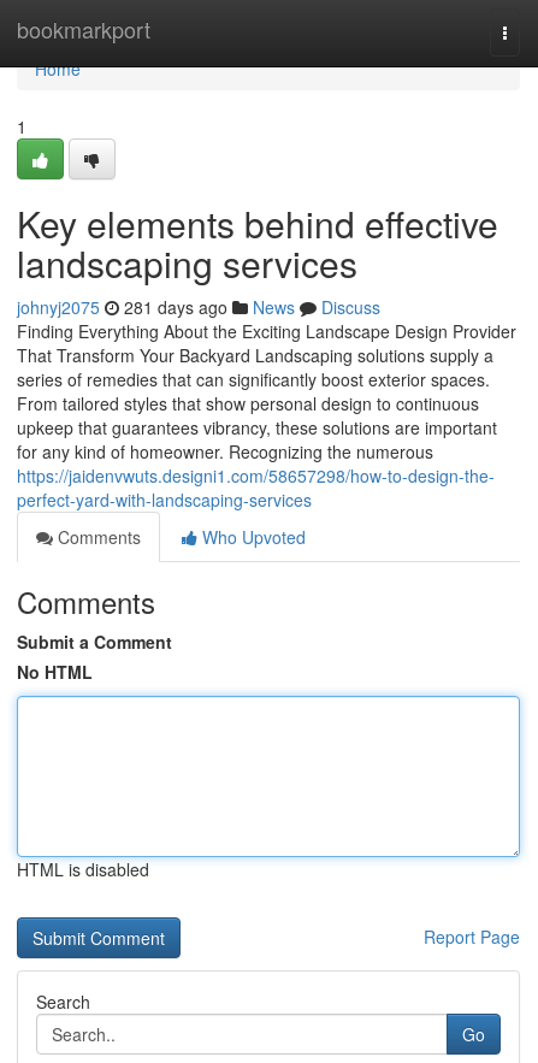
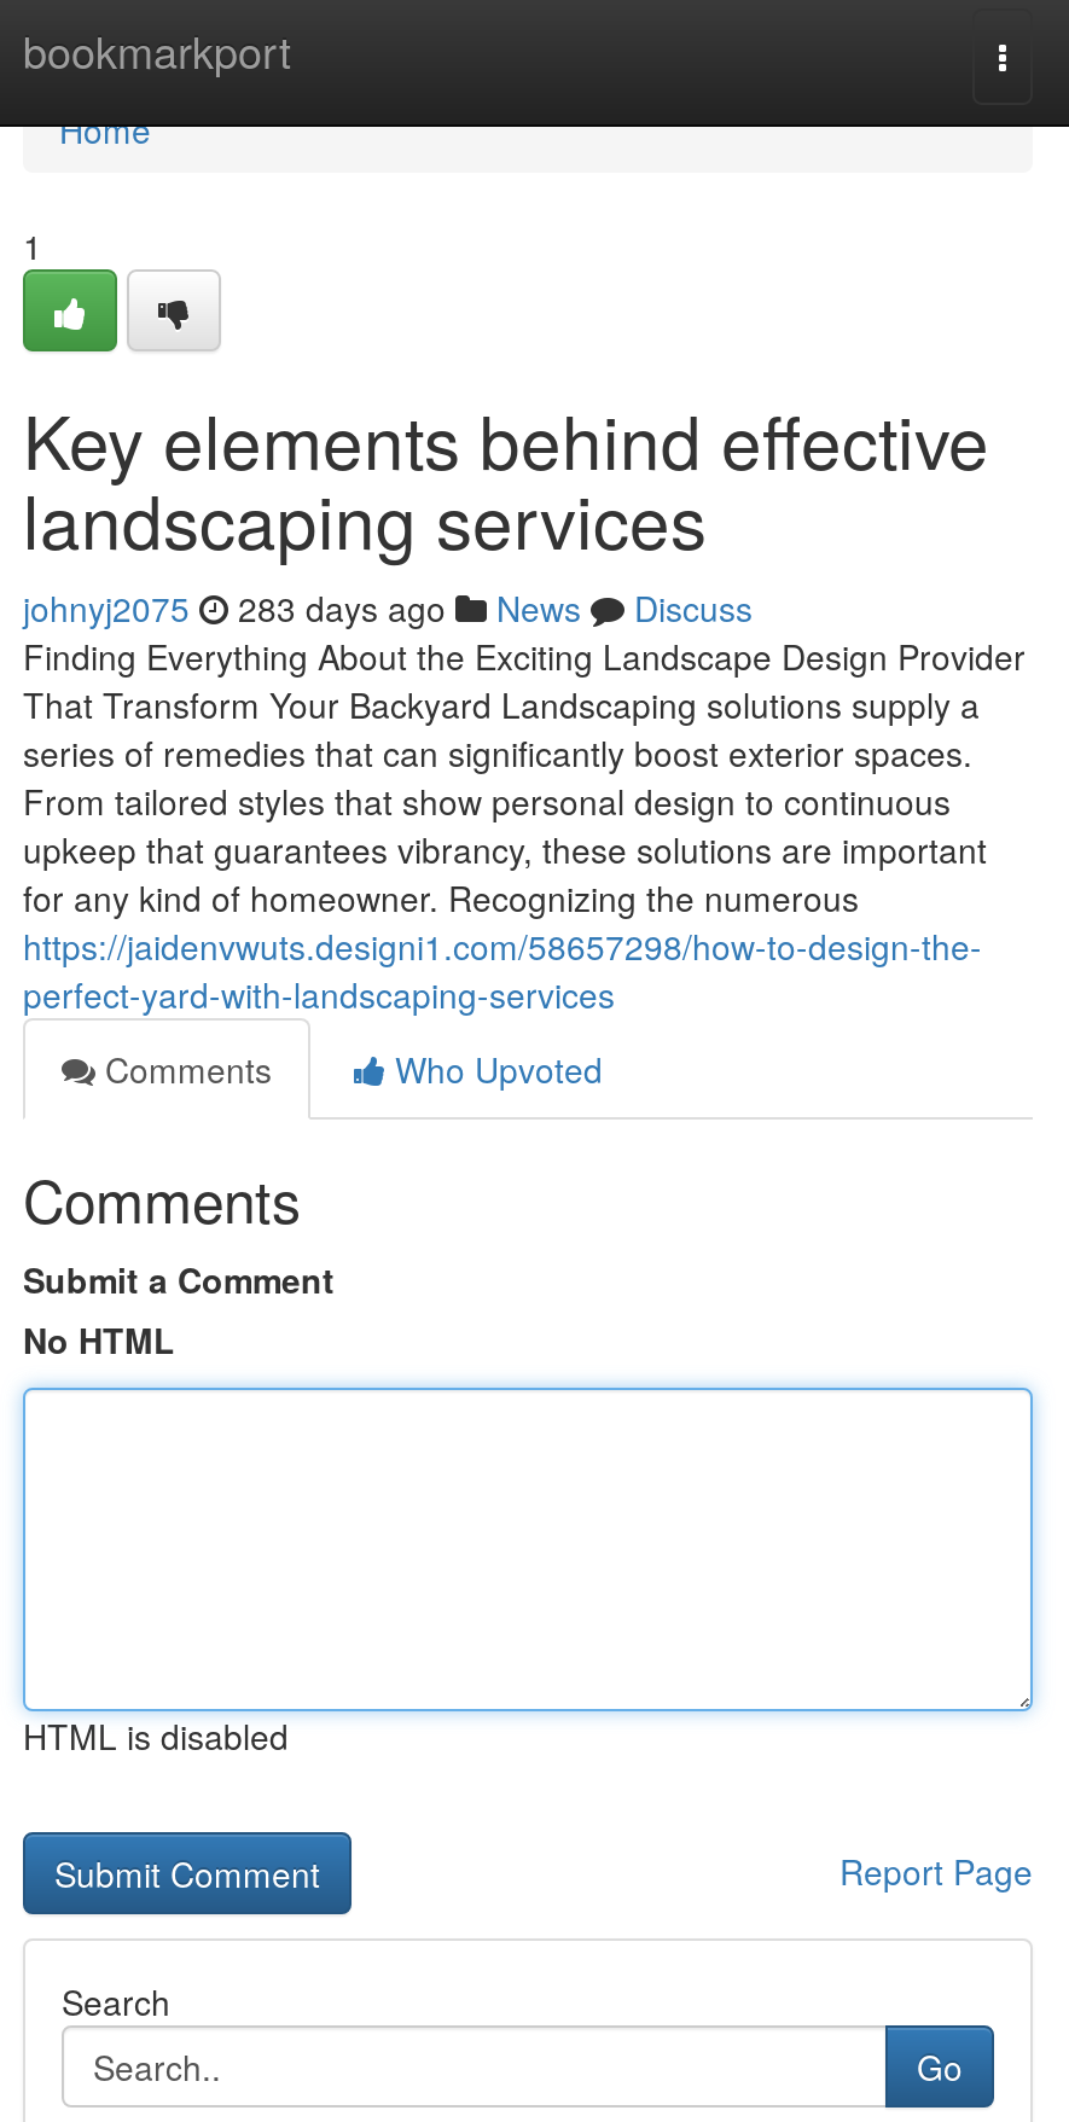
- johnyj2075 281 days ago News Discuss
+ johnyj2075 283 days ago News Discuss
